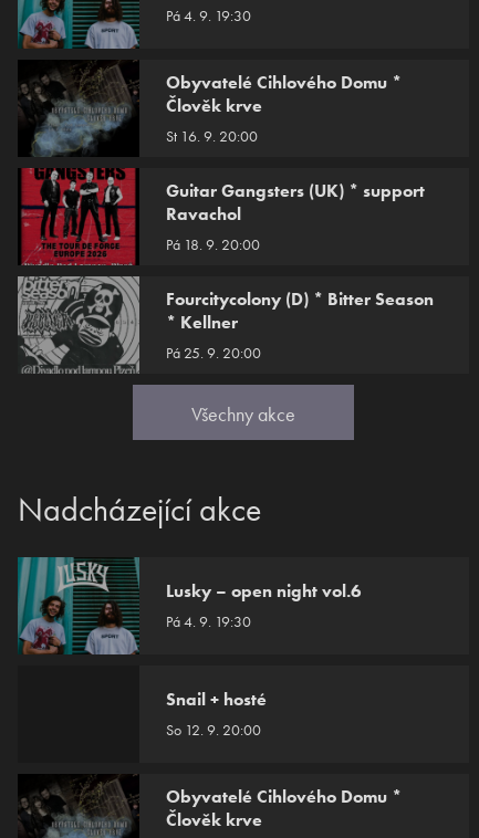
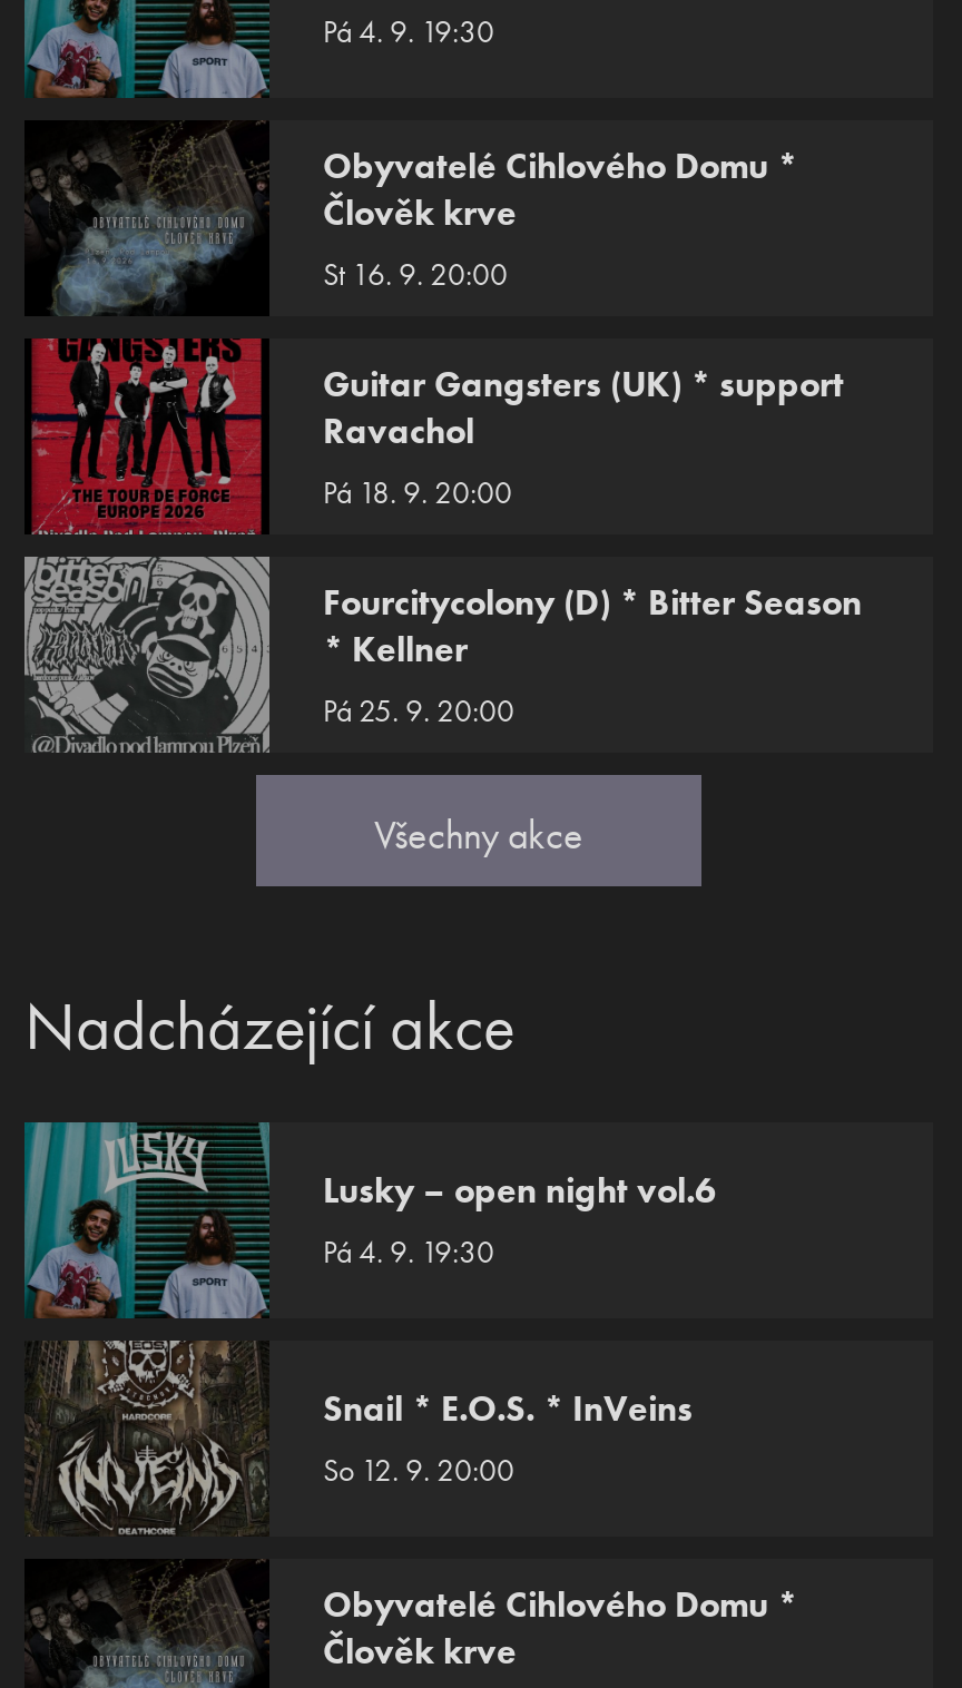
+ [image]

- Snail + hosté
+ Snail * E.O.S. * InVeins
